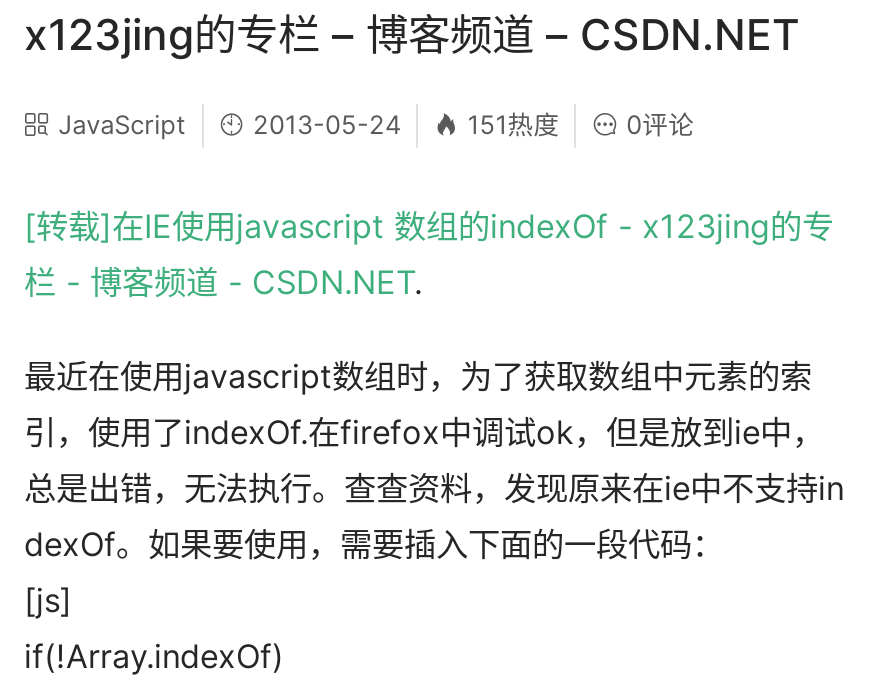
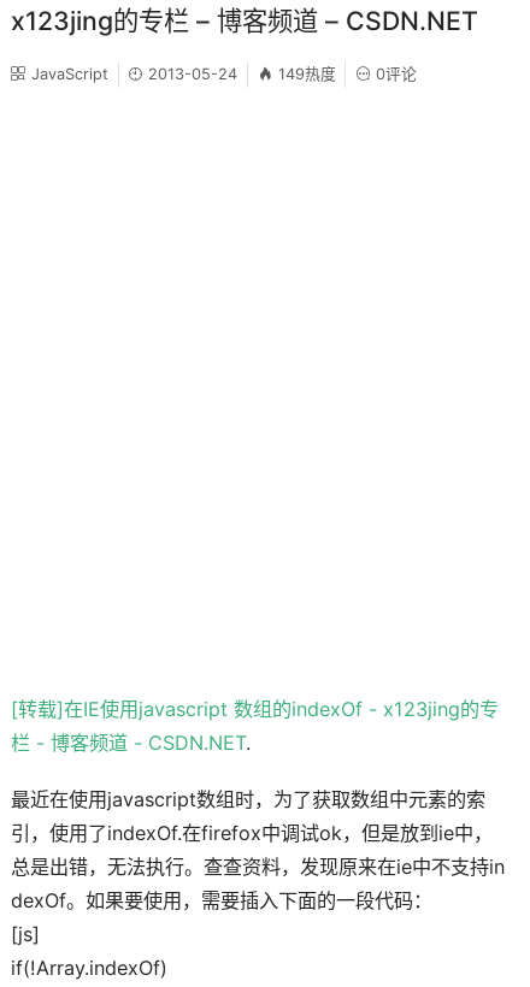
- 151热度
+ 149热度
